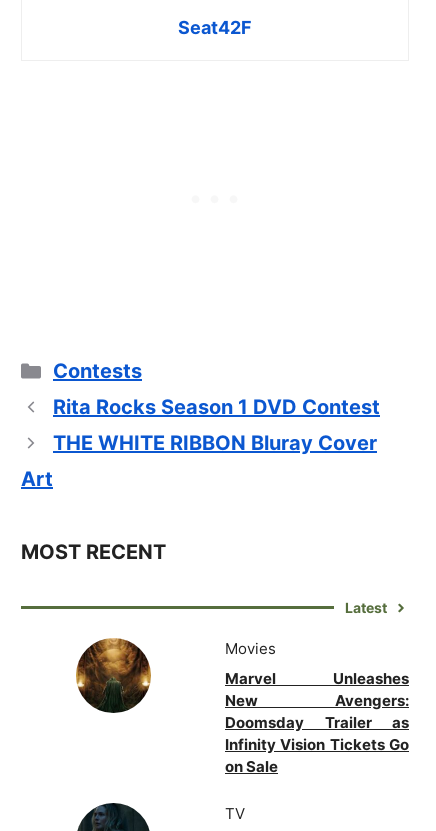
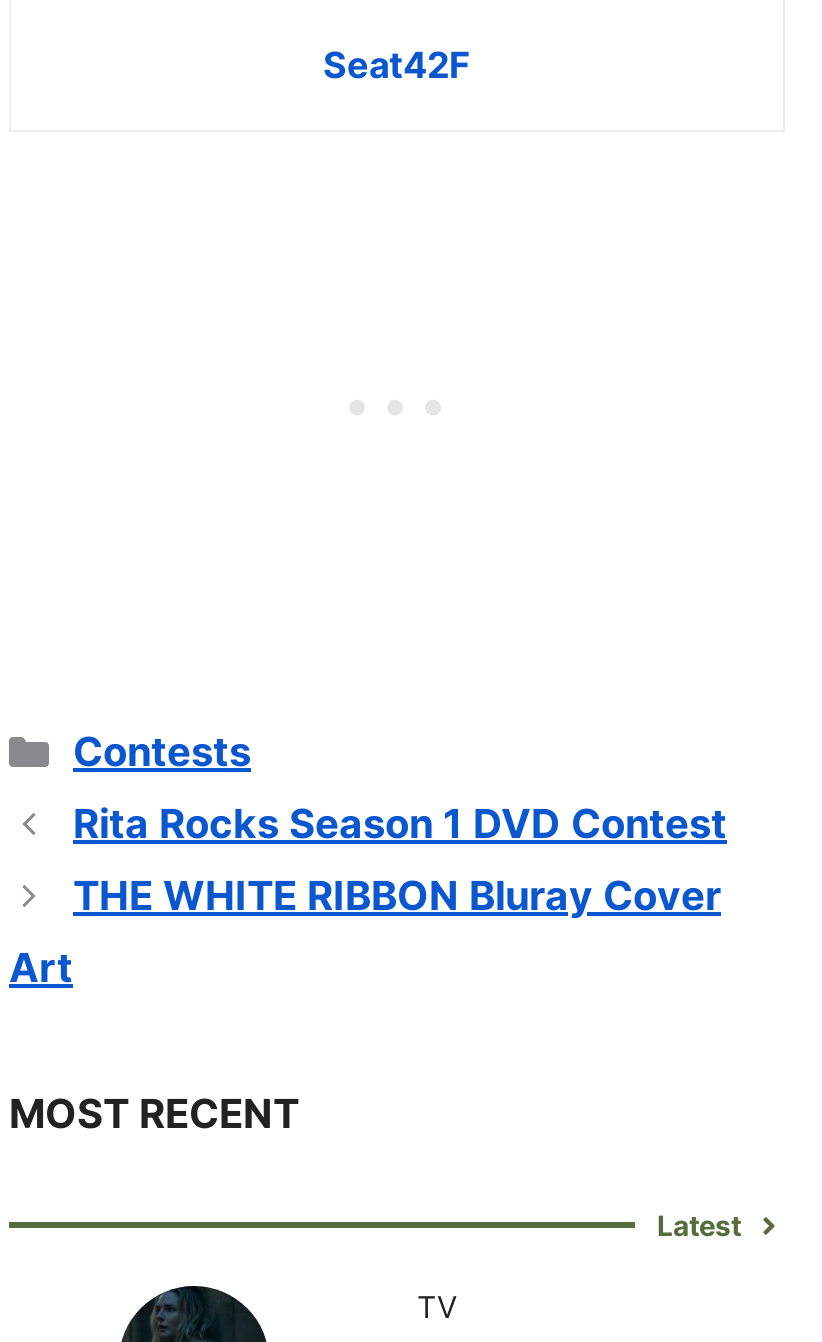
- [image]

- Movies
- Marvel Unleashes
- New Avengers:
- Doomsday Trailer as
- Infinity Vision Tickets Go
- on Sale
